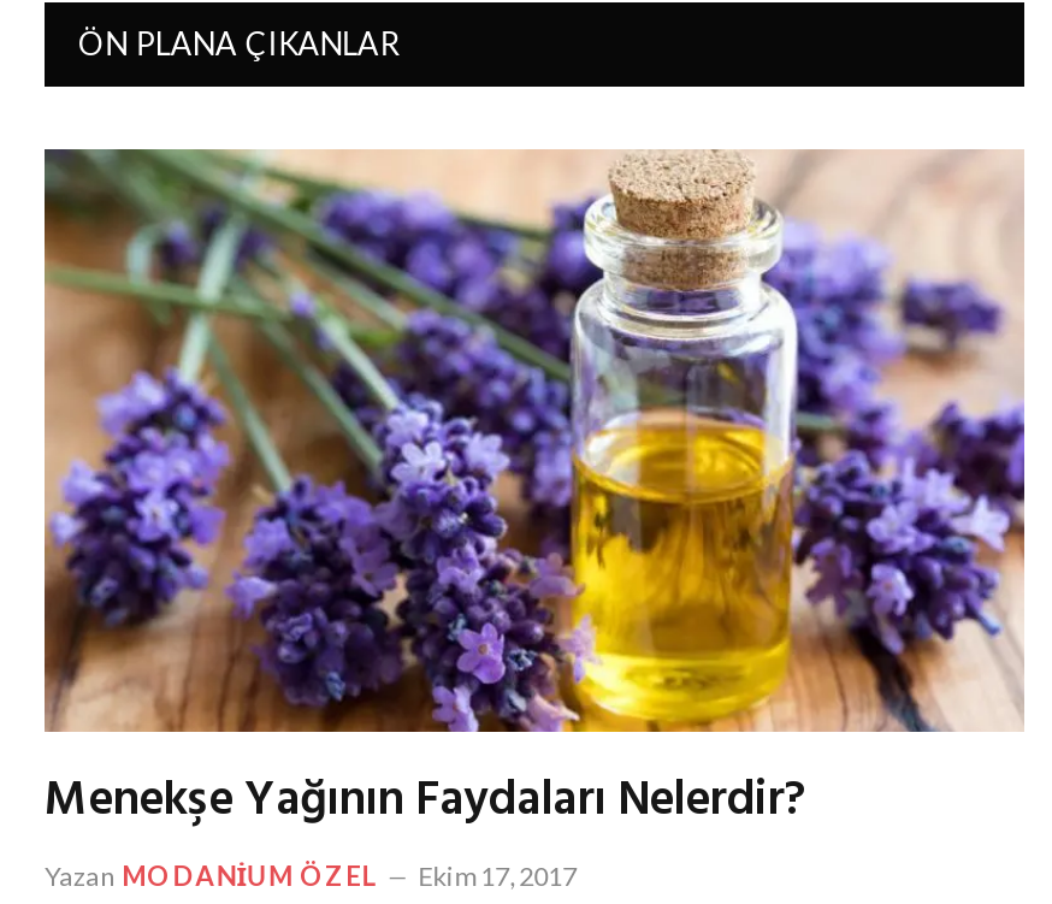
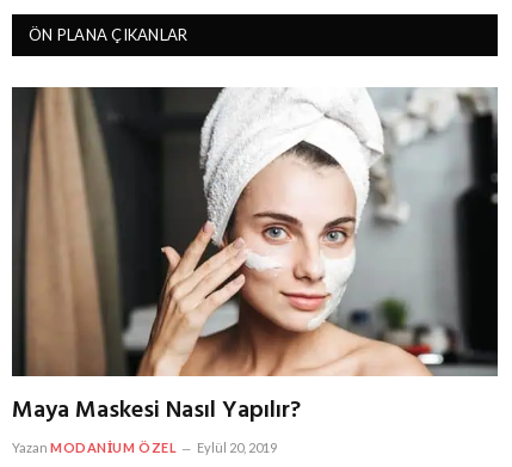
- [image]
- Menekşe Yağının Faydaları Nelerdir?
+ [image]
+ Maya Maskesi Nasıl Yapılır?

- Yazan MODANIUM ÖZEL Ekim 17, 2017
+ Yazan MODANIUM ÖZEL Eylül 20, 2019
